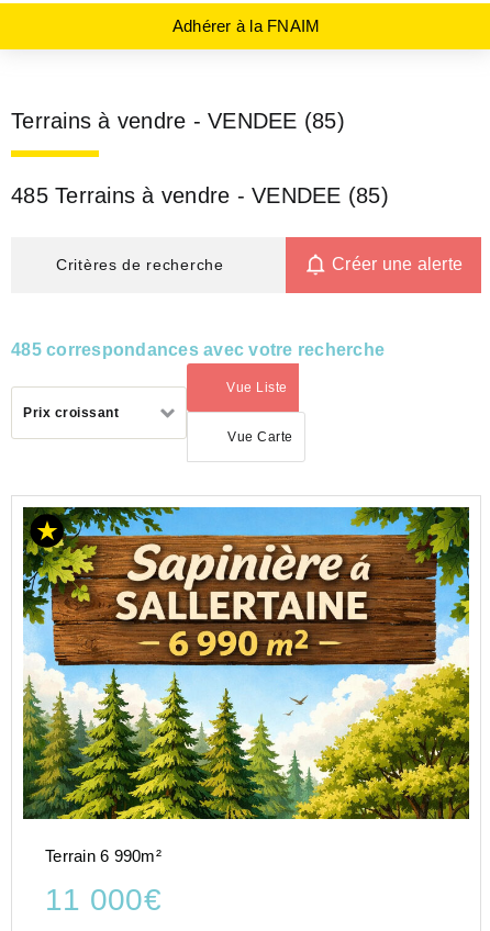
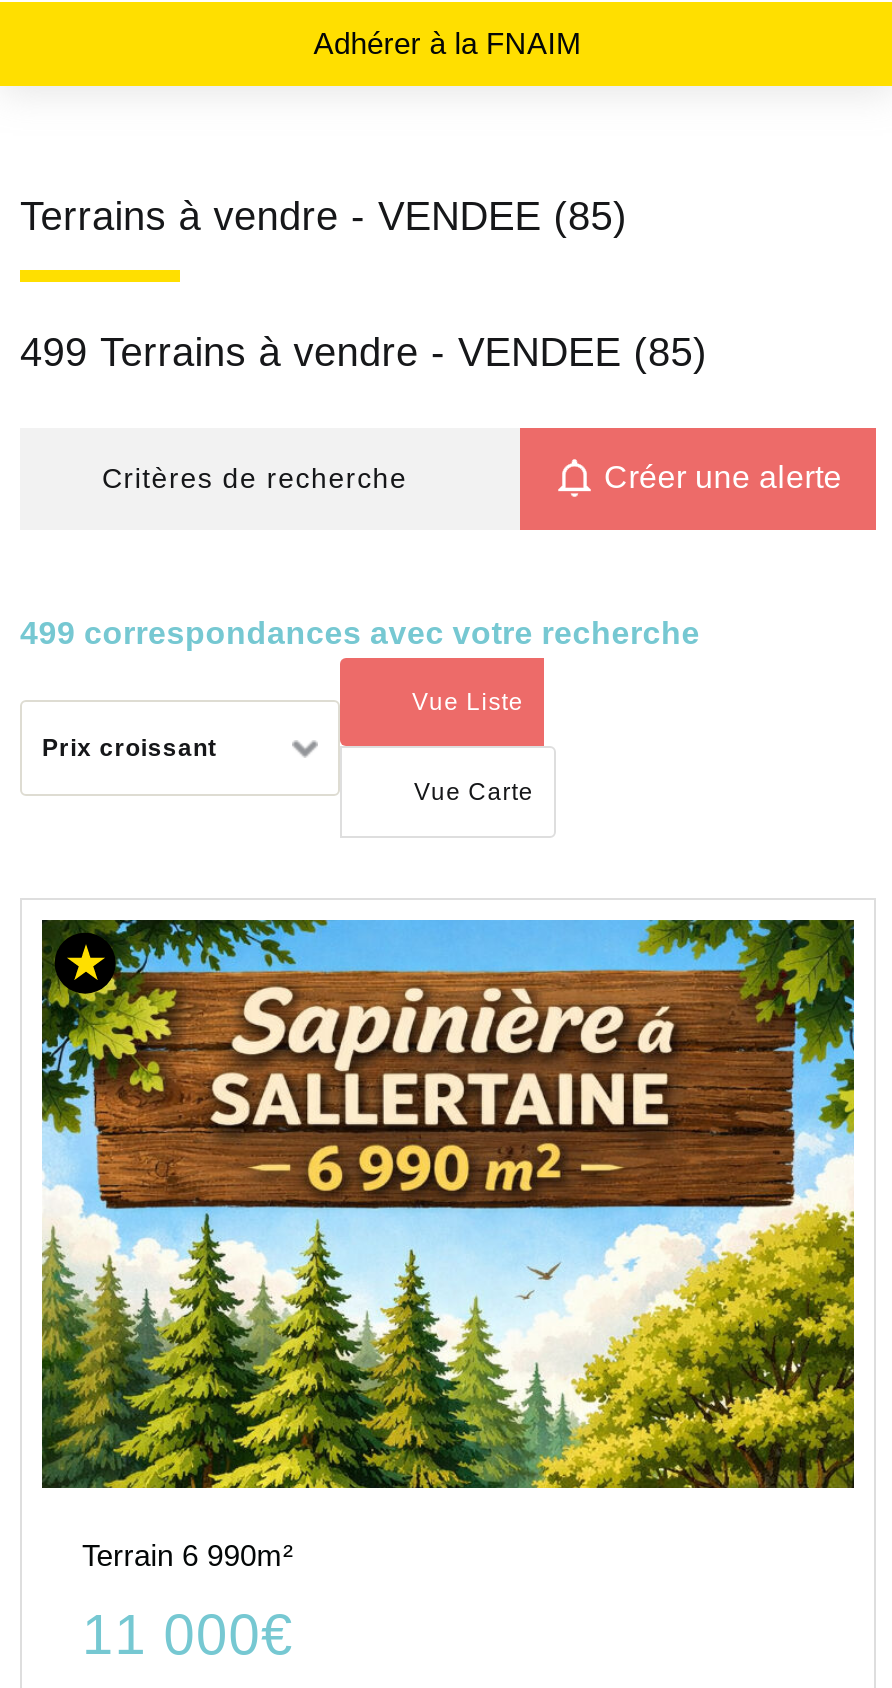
- 485 Terrains à vendre - VENDEE (85)
+ 499 Terrains à vendre - VENDEE (85)

- 485 correspondances avec votre recherche
+ 499 correspondances avec votre recherche
